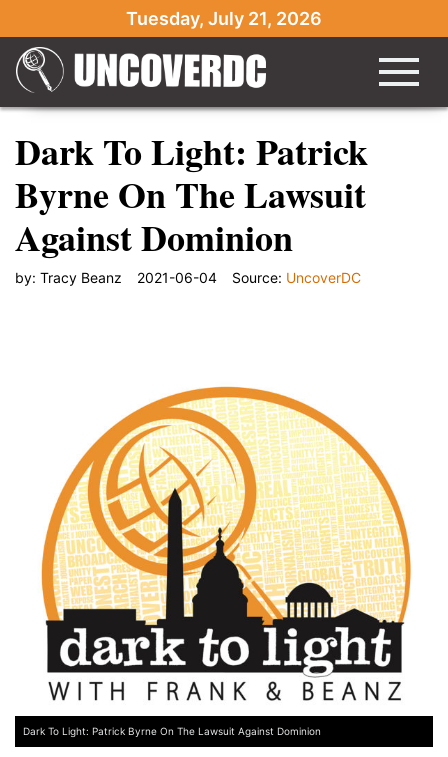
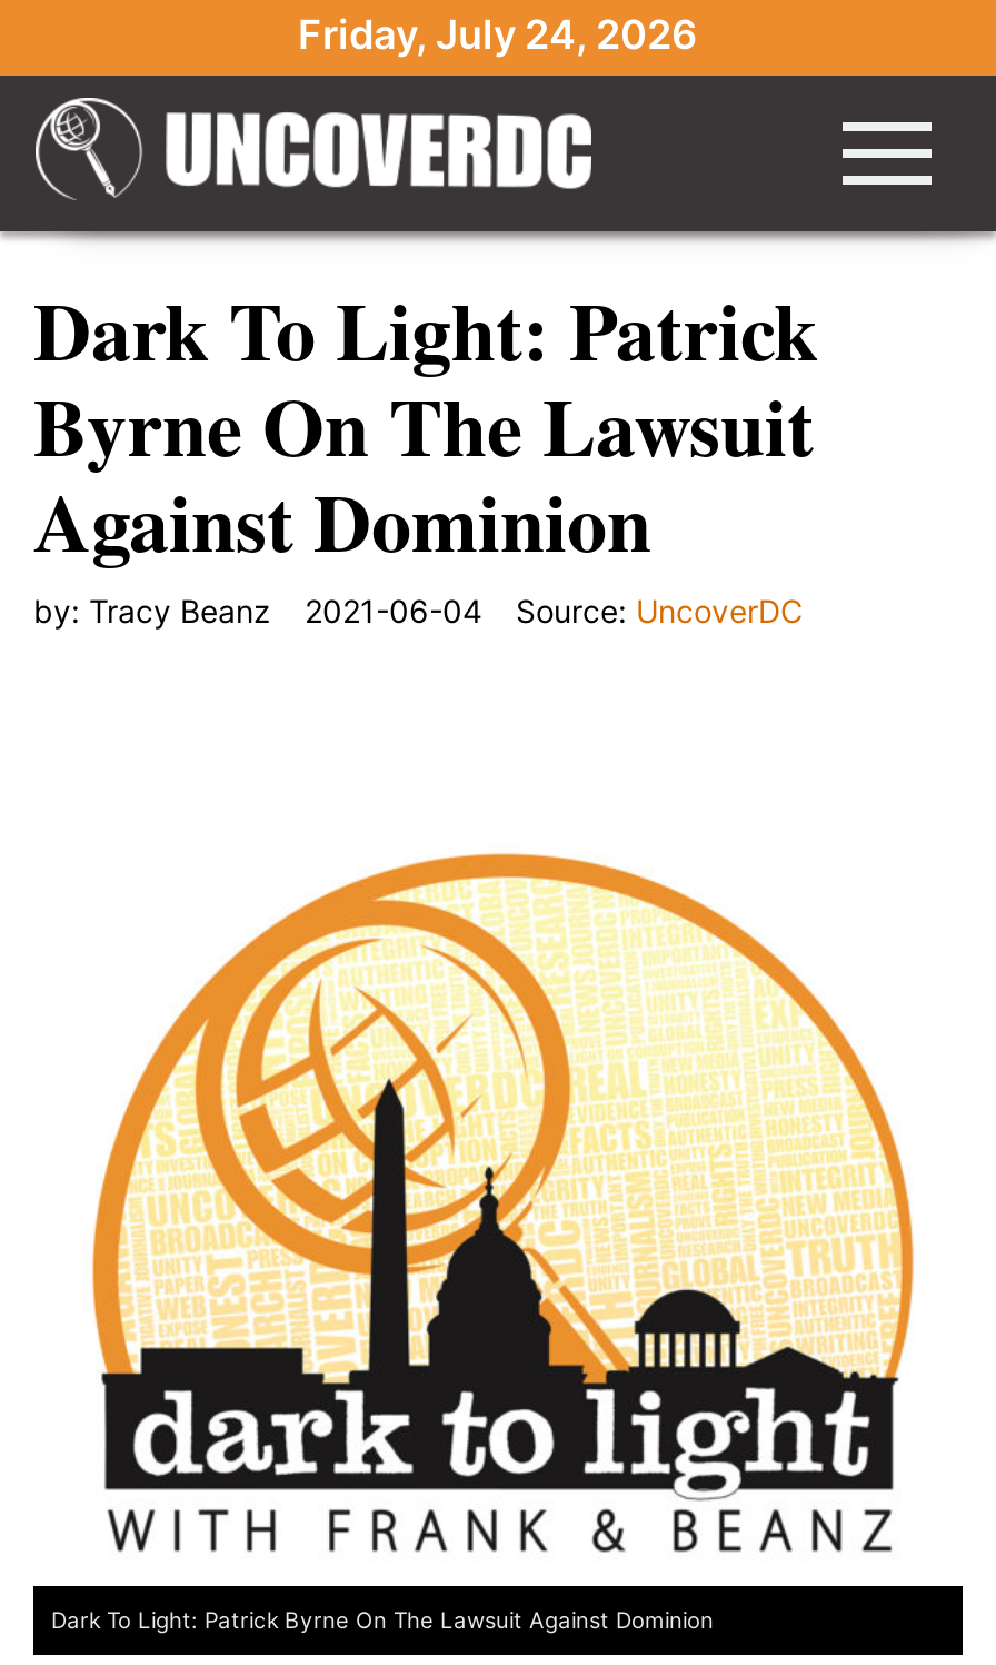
- Tuesday, July 21, 2026
+ Friday, July 24, 2026
